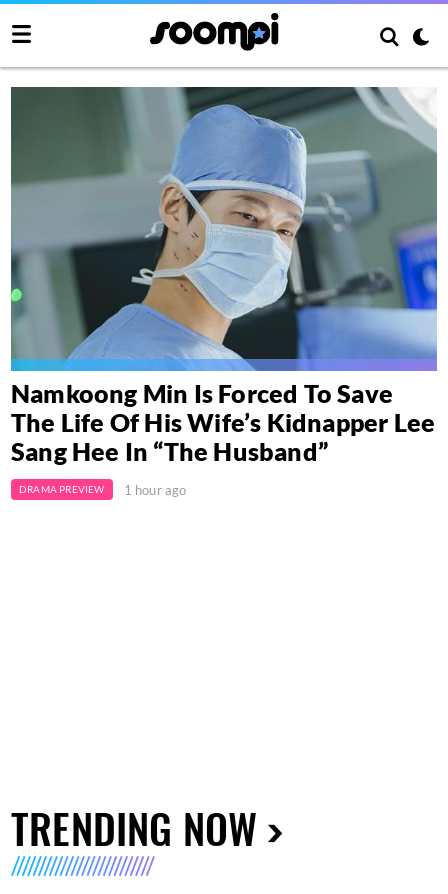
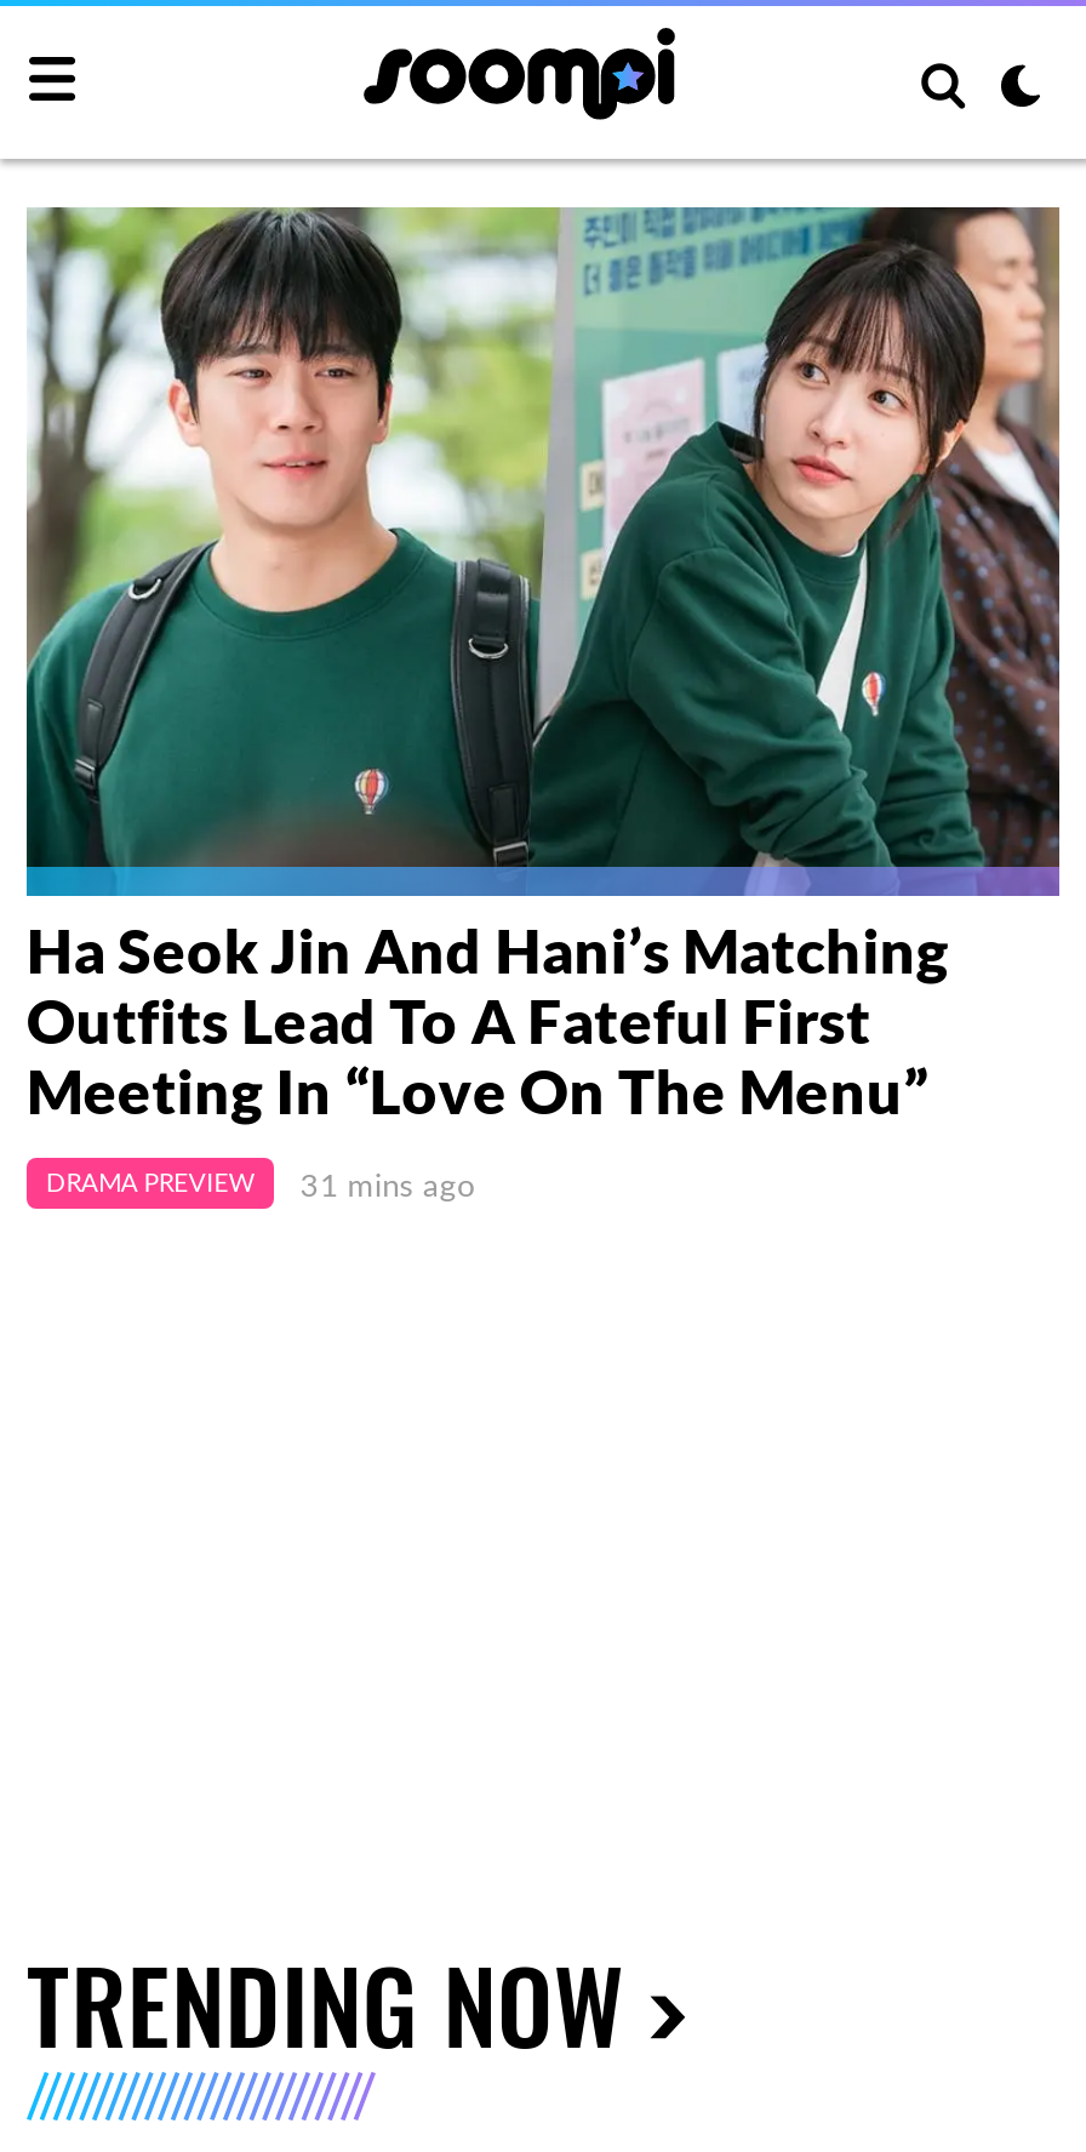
- [image]
- Namkoong Min Is Forced To Save
- The Life Of His Wife’s Kidnapper Lee
- Sang Hee In “The Husband”
+ [image]
+ Ha Seok Jin And Hani’s Matching
+ Outfits Lead To A Fateful First
+ Meeting In “Love On The Menu”

- DRAMA PREVIEW 1 hour ago
+ DRAMA PREVIEW 31 mins ago
